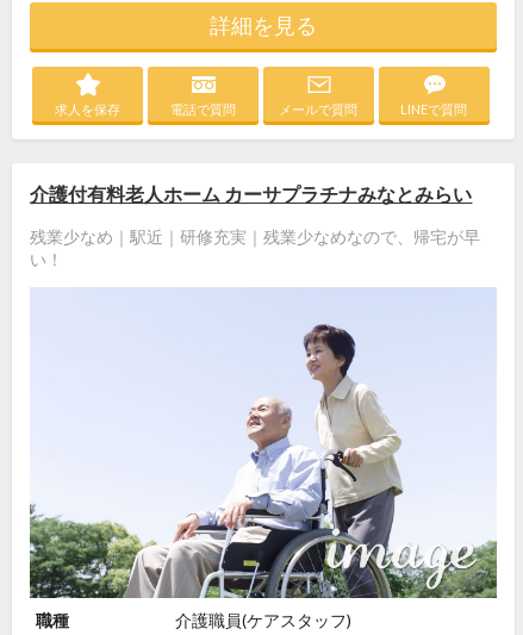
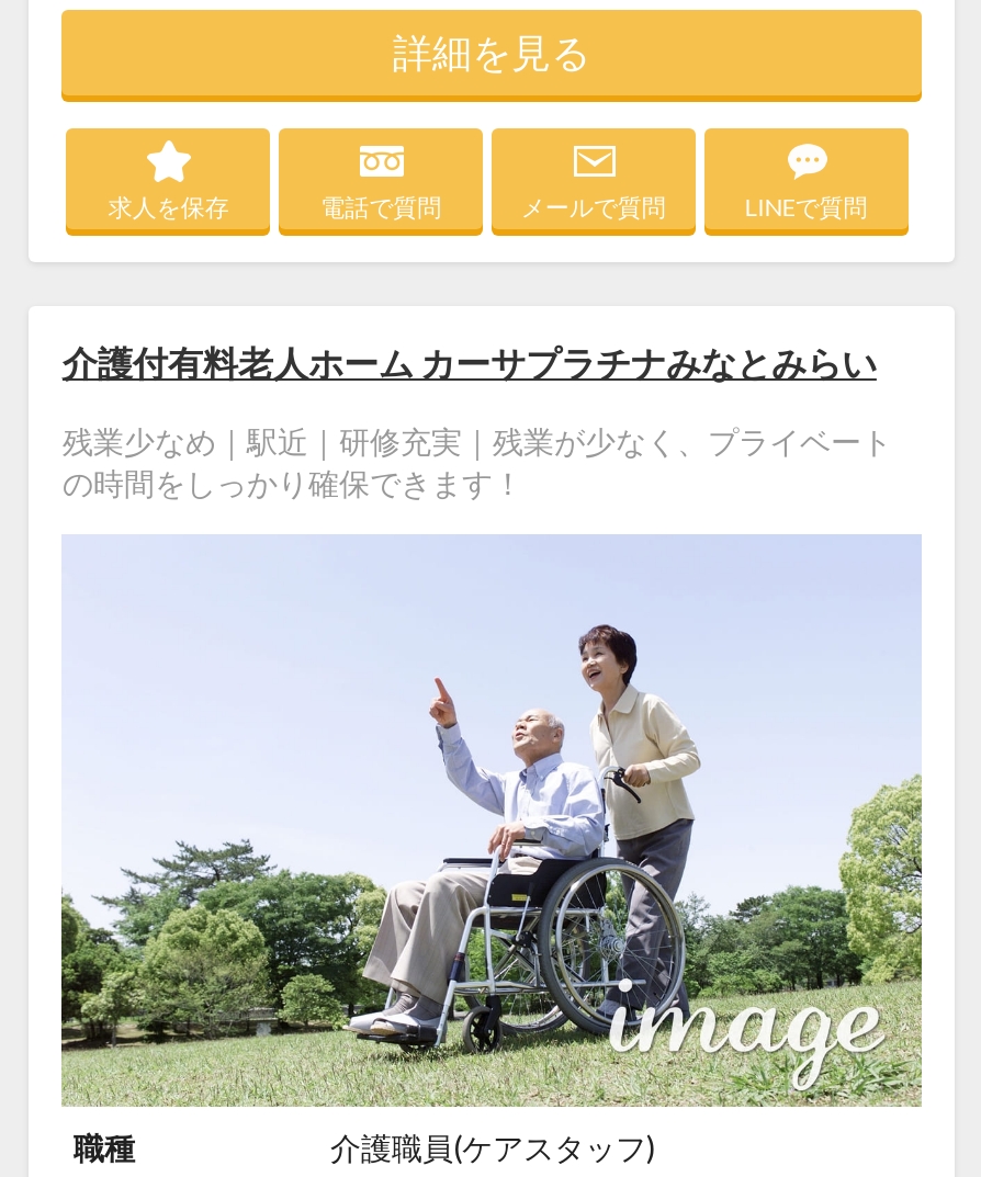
- 残業少なめ｜駅近｜研修充実｜残業少なめなので、帰宅が早
- い！
+ 残業少なめ｜駅近｜研修充実｜残業が少なく、プライベート
+ の時間をしっかり確保できます！

- [image]
+ [image]
